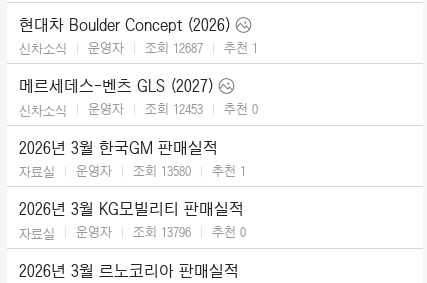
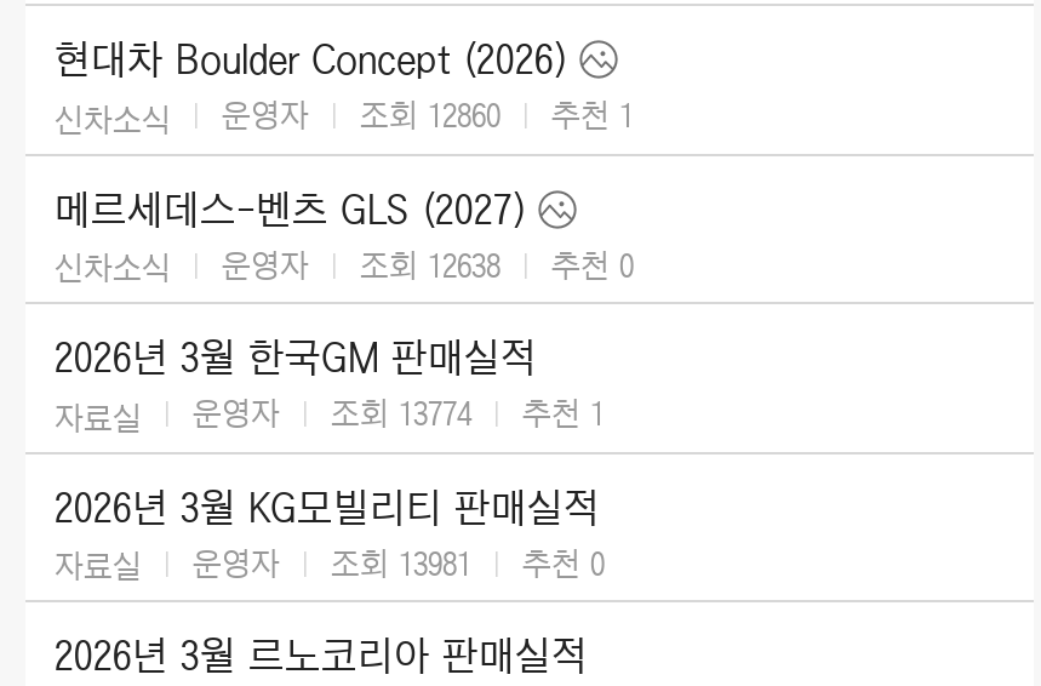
- 신차소식 운영자 조회 12687 추천 1
+ 신차소식 운영자 조회 12860 추천 1

- 신차소식 운영자 조회 12453 추천 0
+ 신차소식 운영자 조회 12638 추천 0

- 자료실 운영자 조회 13580 추천 1
+ 자료실 운영자 조회 13774 추천 1

- 자료실 운영자 조회 13796 추천 0
+ 자료실 운영자 조회 13981 추천 0
